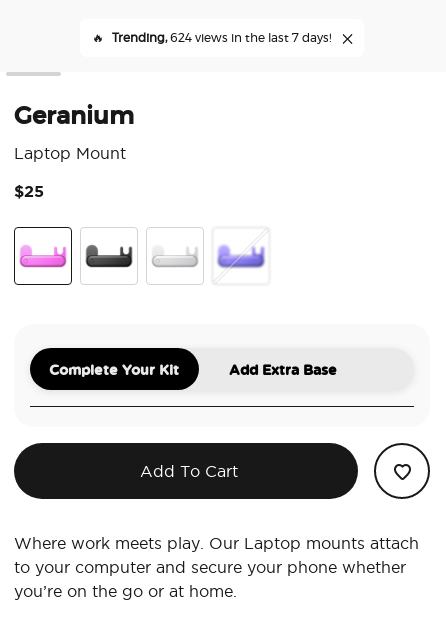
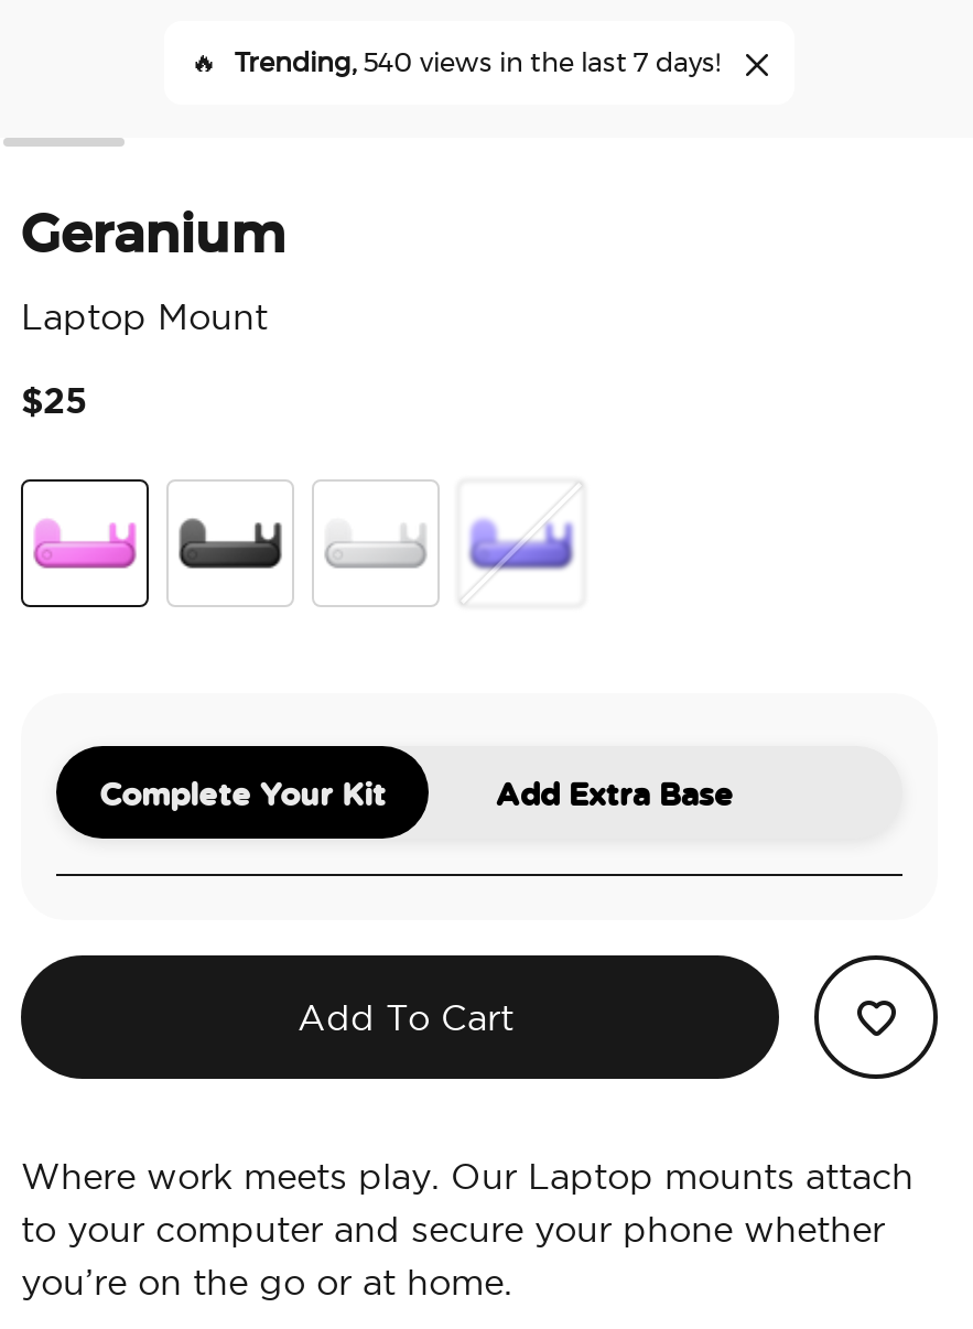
- Trending, 624 views in the last 7 days!
+ Trending, 540 views in the last 7 days!
